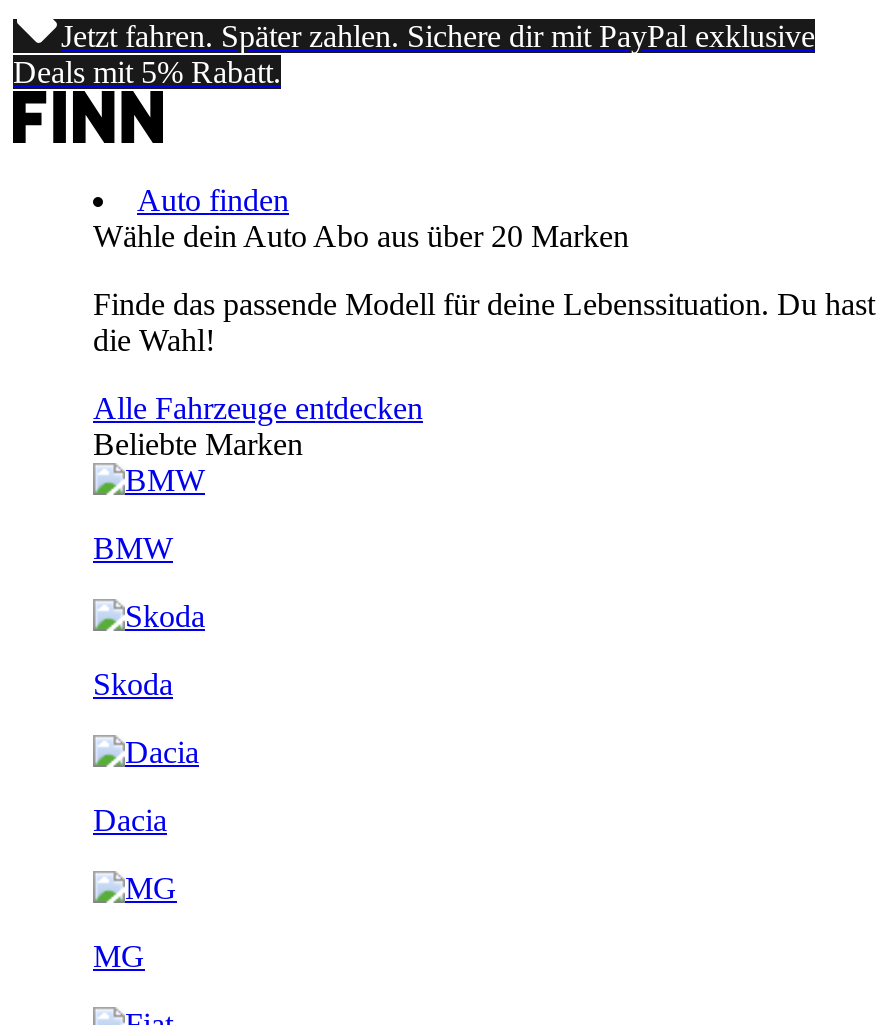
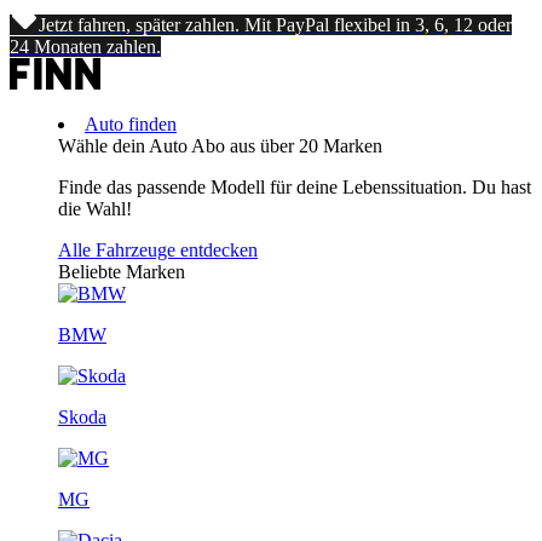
- Jetzt fahren. Später zahlen. Sichere dir mit PayPal exklusive
- Deals mit 5% Rabatt.
+ Jetzt fahren, später zahlen. Mit PayPal flexibel in 3, 6, 12 oder
+ 24 Monaten zahlen.

- Dacia
